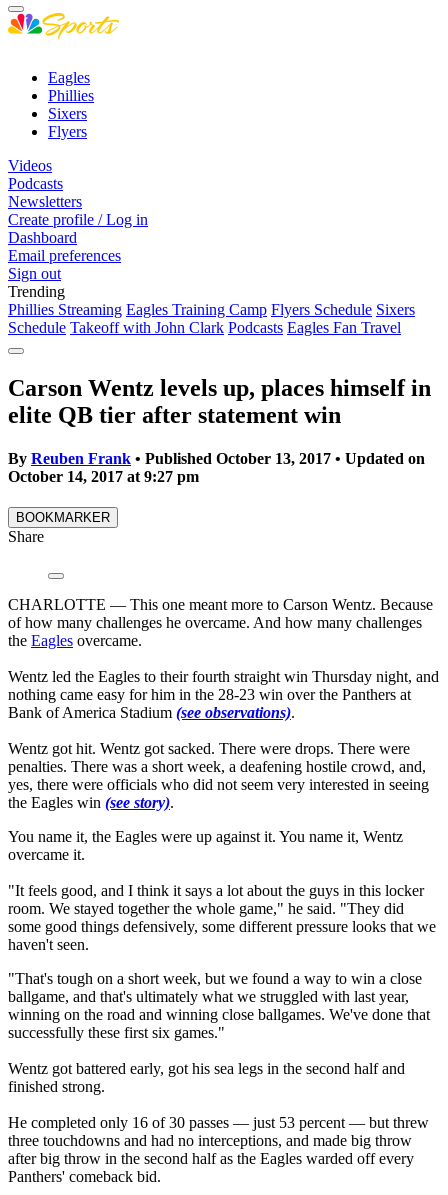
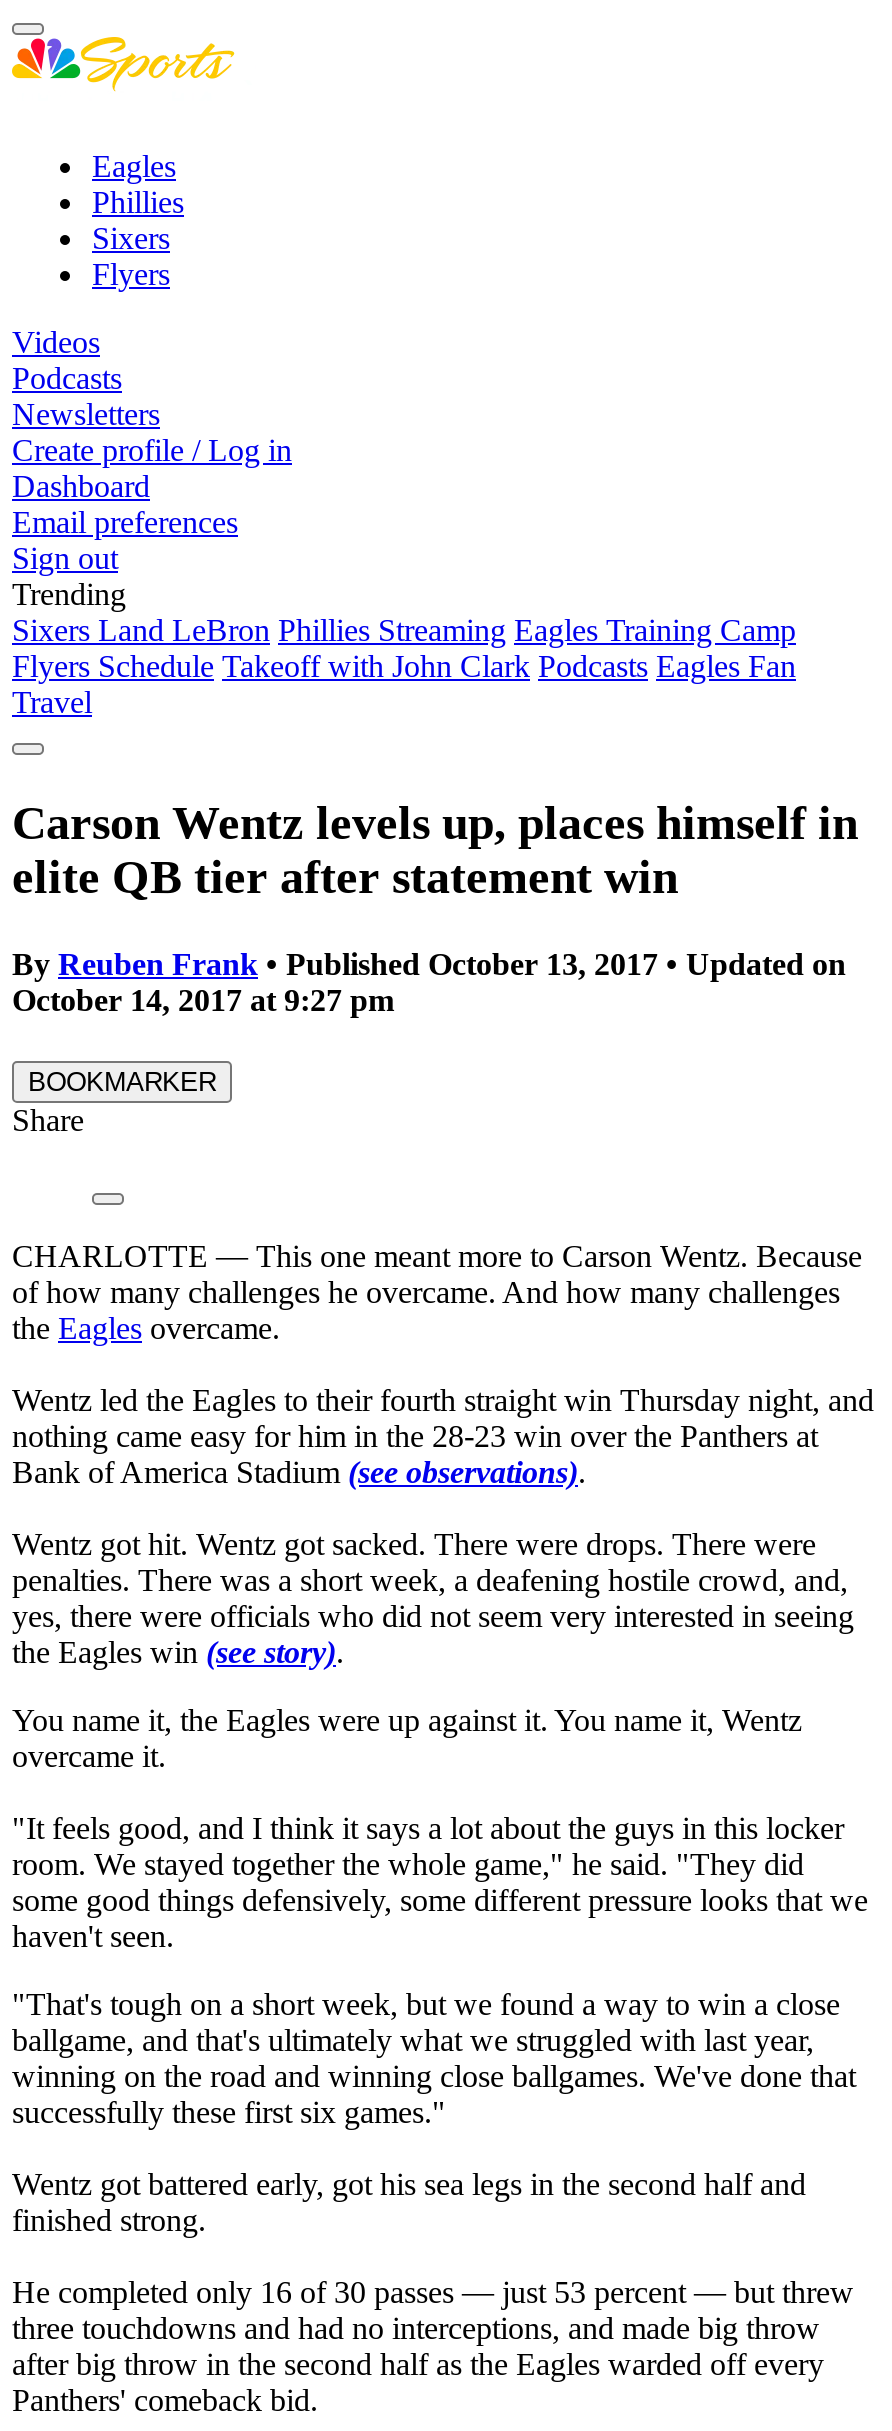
- Phillies Streaming Eagles Training Camp Flyers Schedule Sixers
- Schedule Takeoff with John Clark Podcasts Eagles Fan Travel
+ Sixers Land LeBron Phillies Streaming Eagles Training Camp
+ Flyers Schedule Takeoff with John Clark Podcasts Eagles Fan
+ Travel
